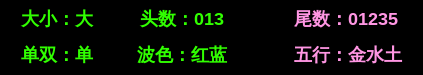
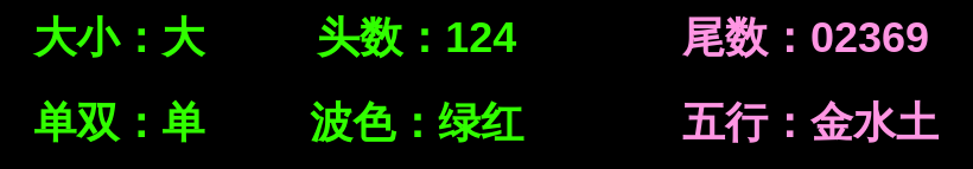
- 头数：013
+ 头数：124

- 尾数：01235
+ 尾数：02369

- 波色：红蓝
+ 波色：绿红
